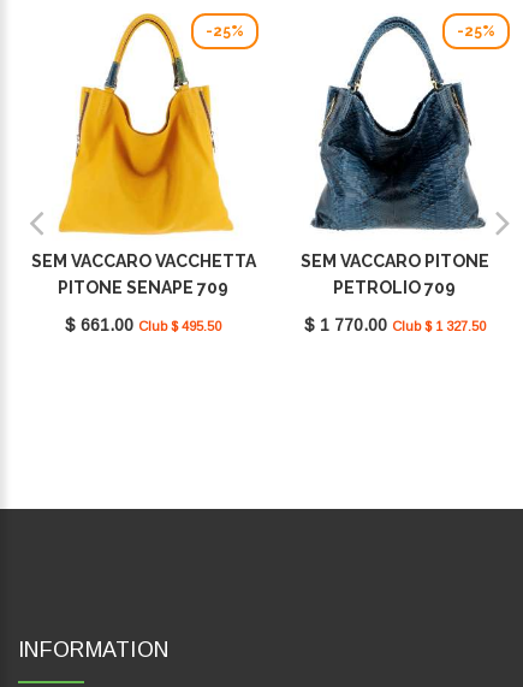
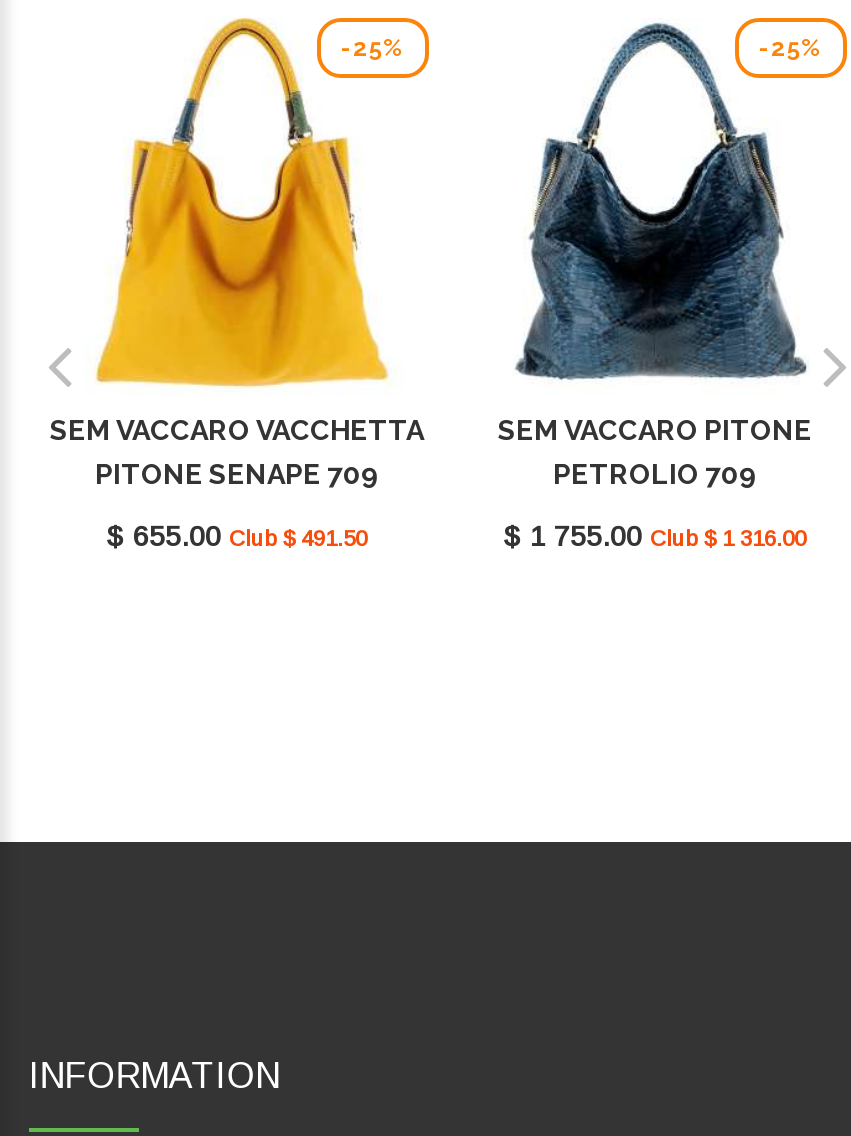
- $ 661.00 Club $ 495.50
+ $ 655.00 Club $ 491.50

- $ 1 770.00 Club $ 1 327.50
+ $ 1 755.00 Club $ 1 316.00
